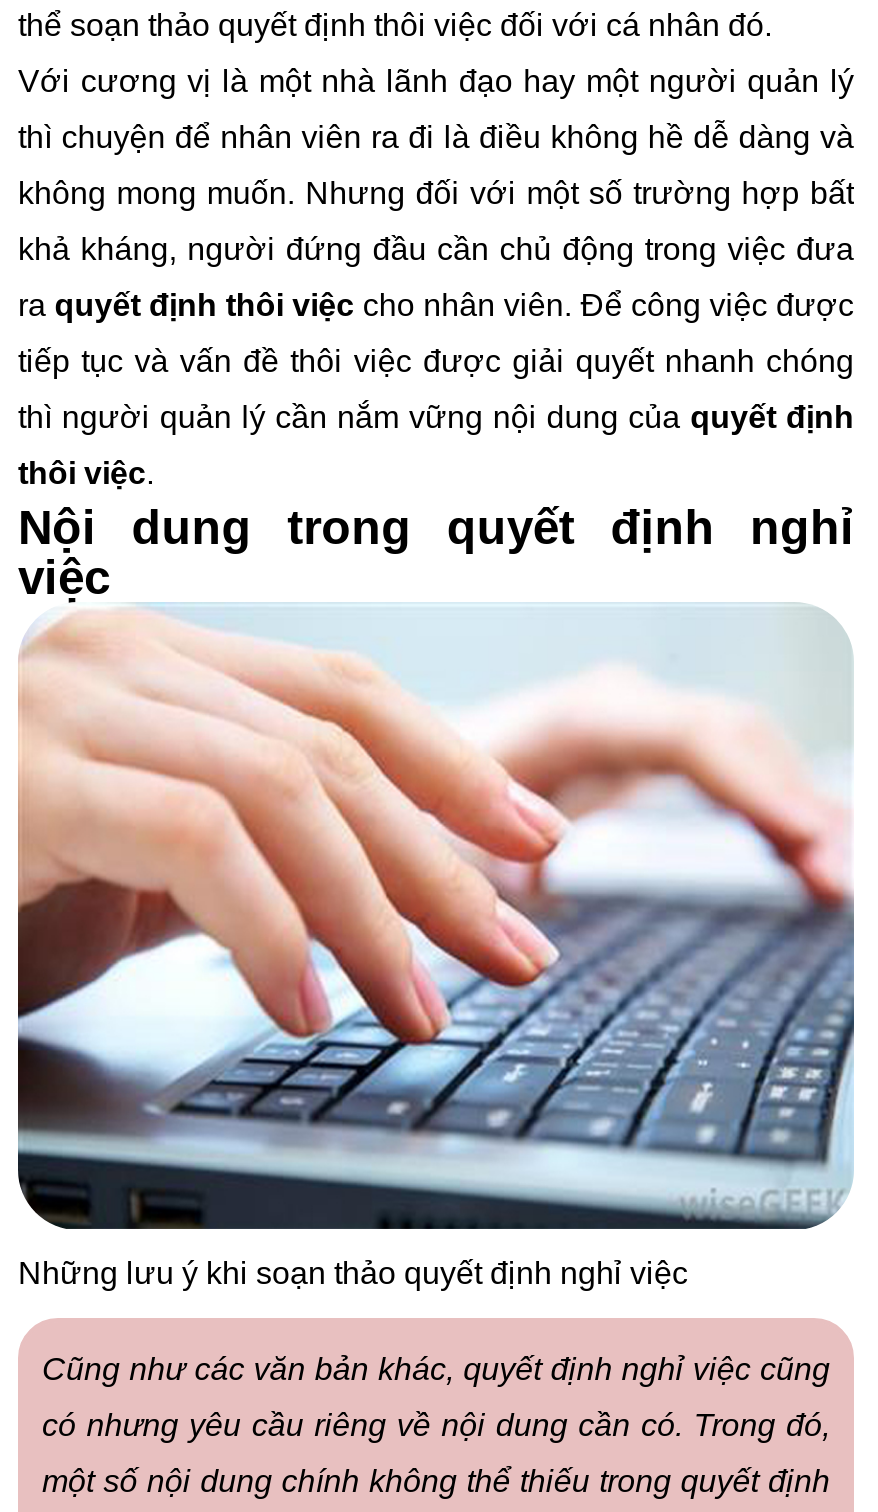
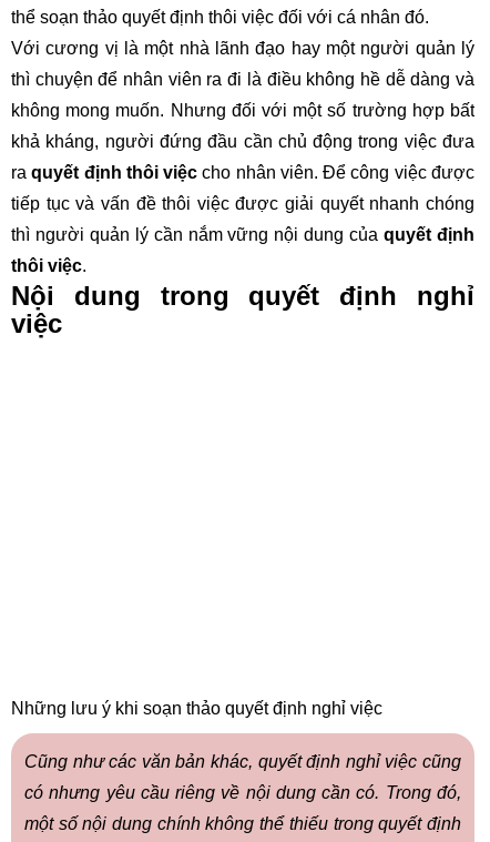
- [image]
